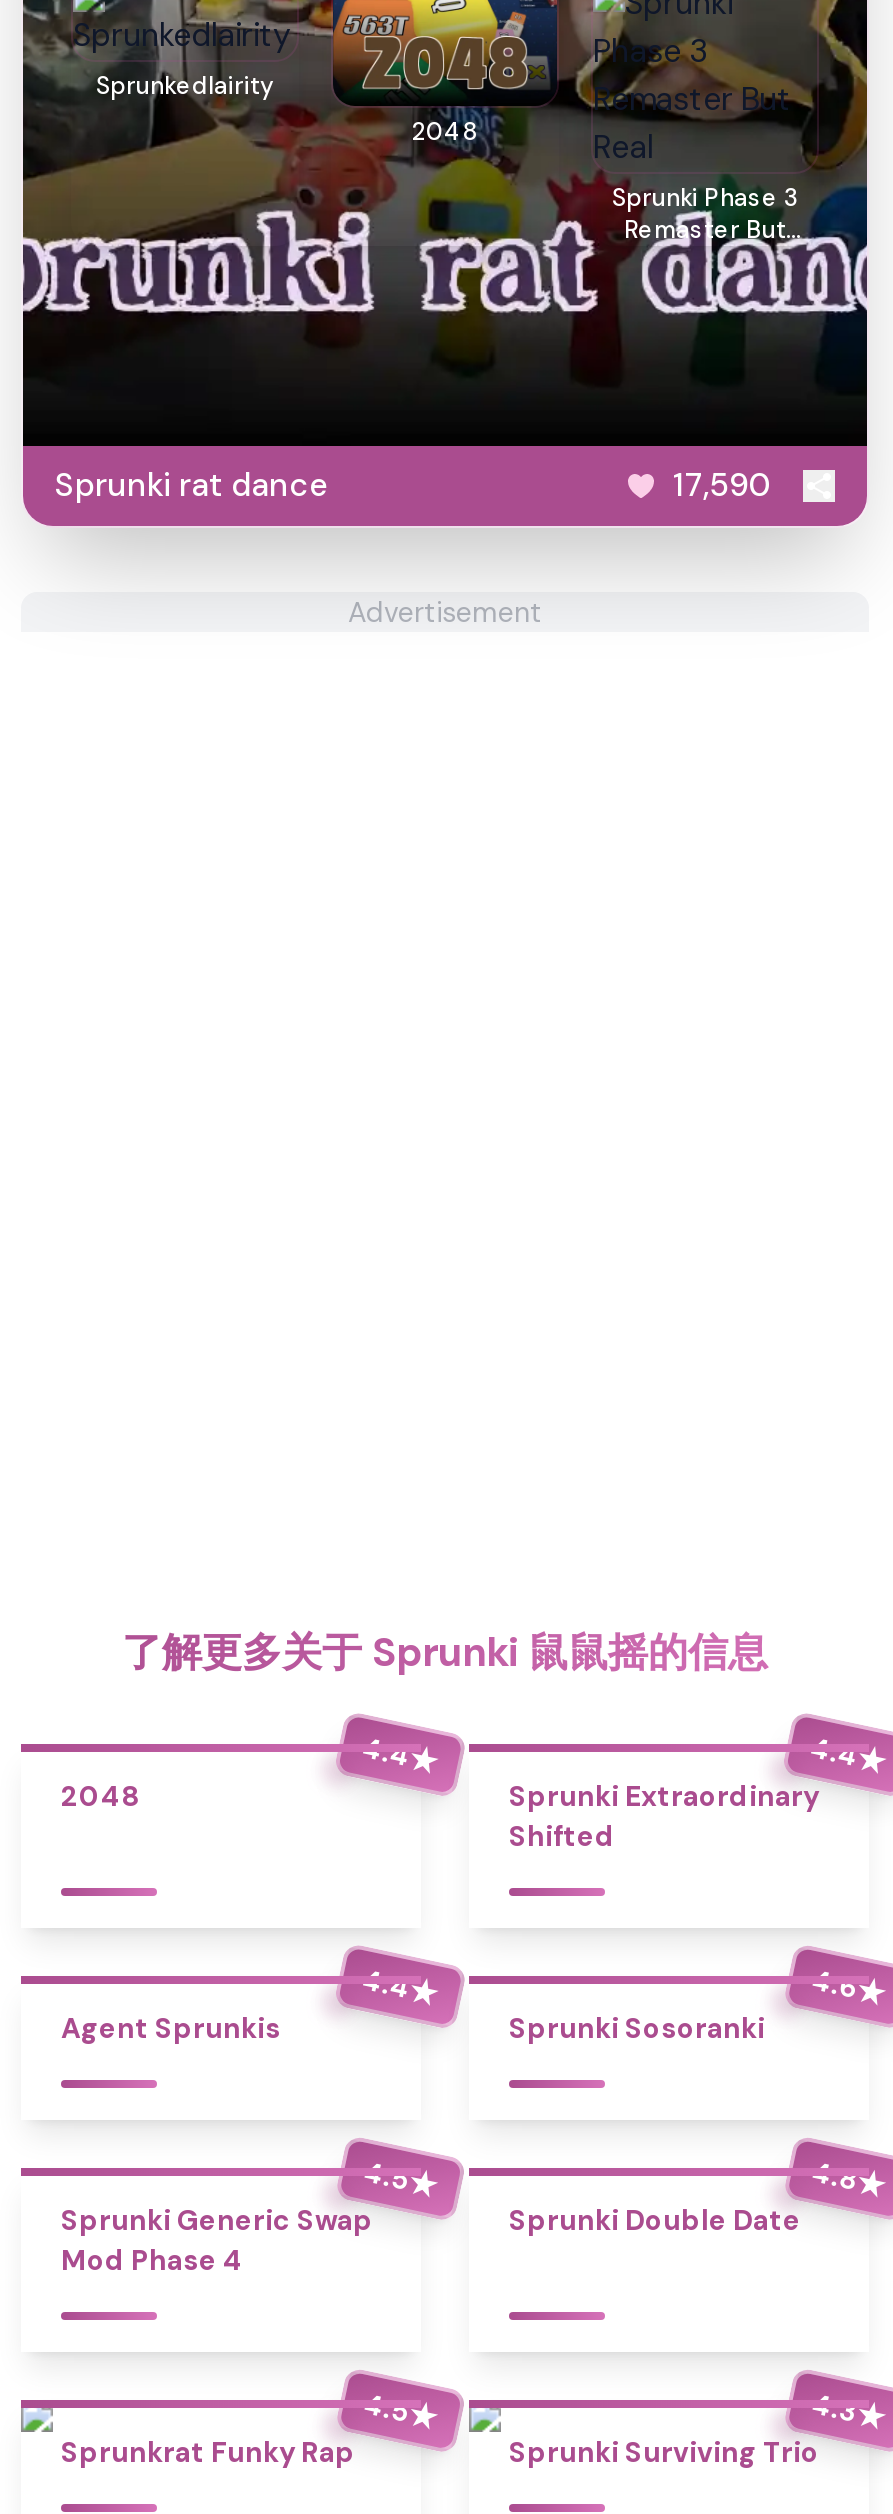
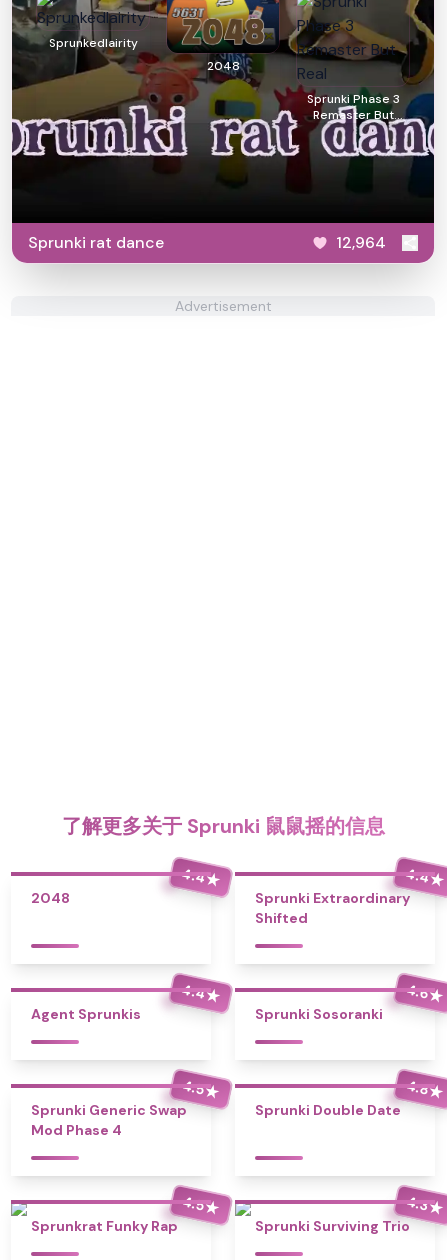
- 17,590
+ 12,964
